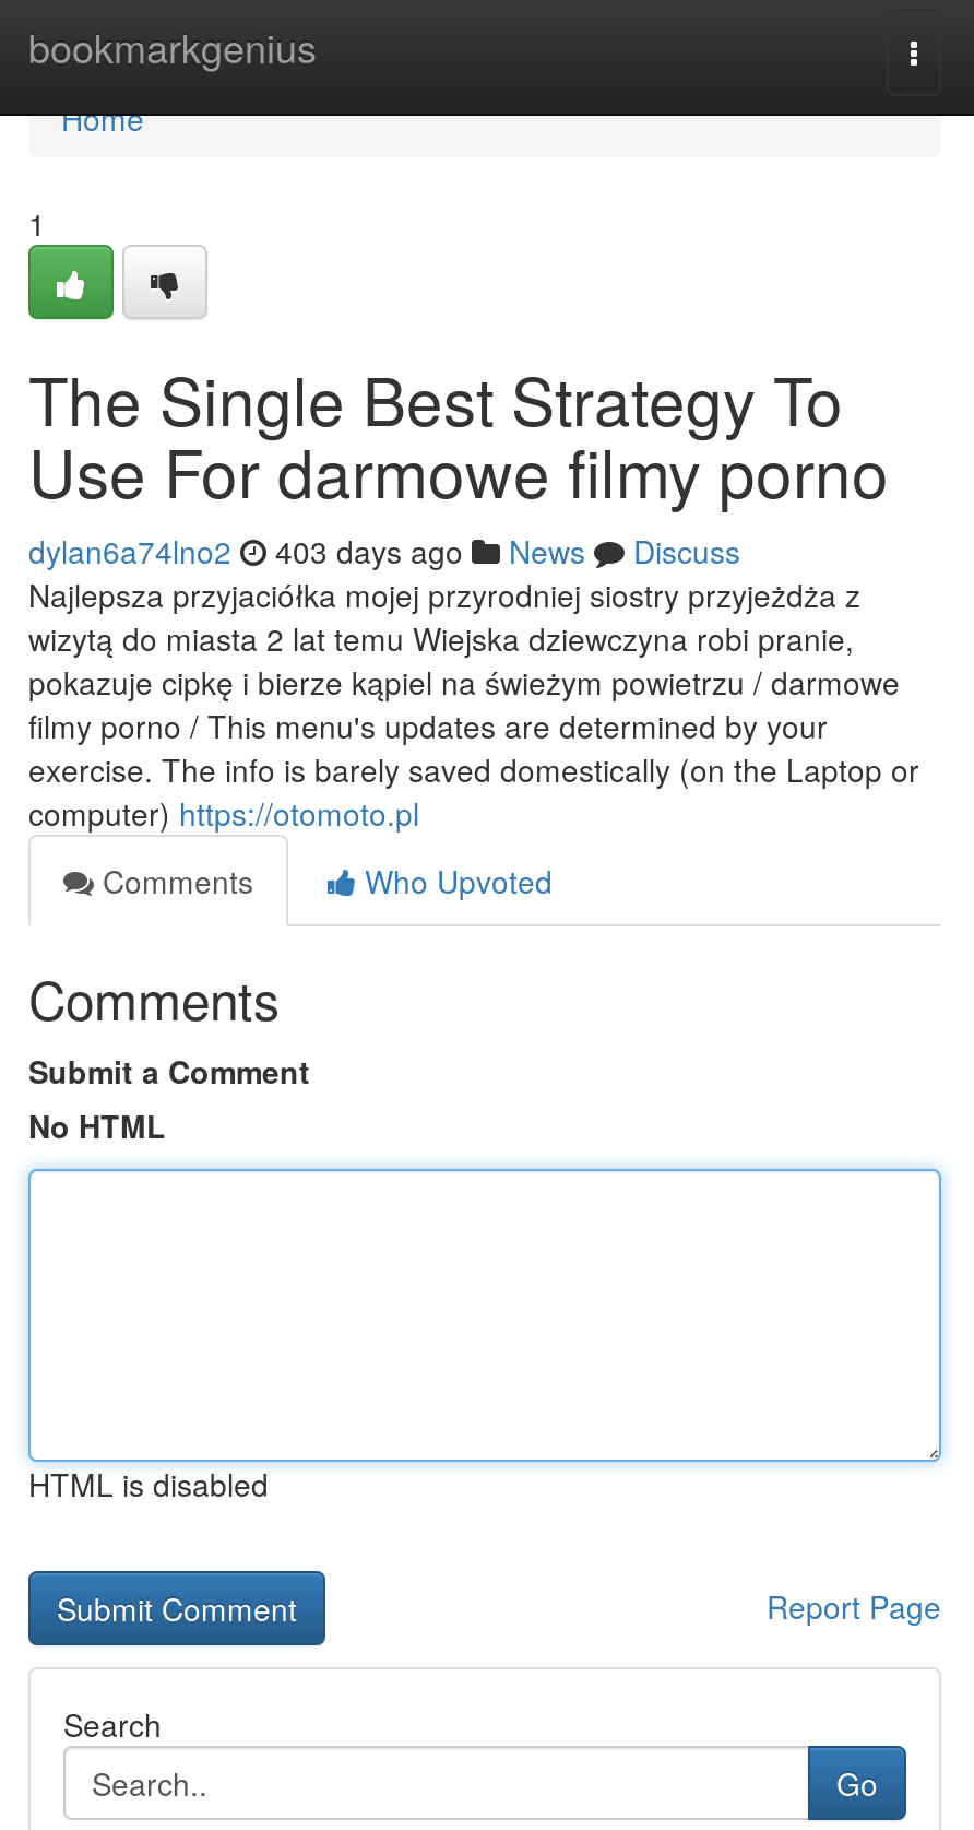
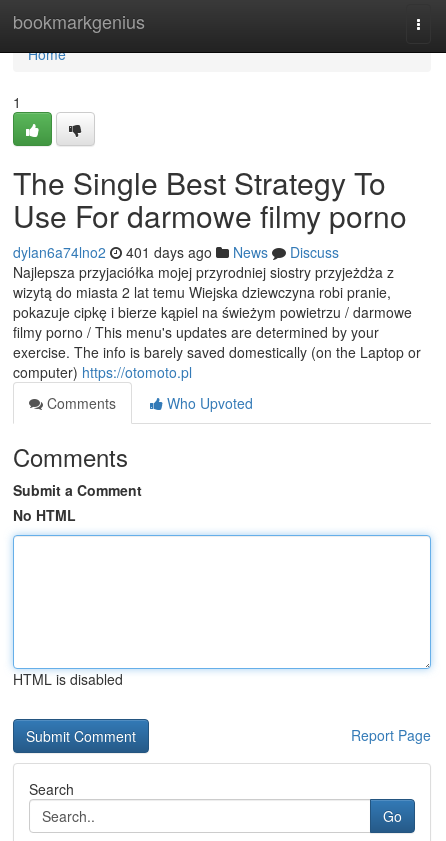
- dylan6a74lno2 403 days ago News Discuss
+ dylan6a74lno2 401 days ago News Discuss
